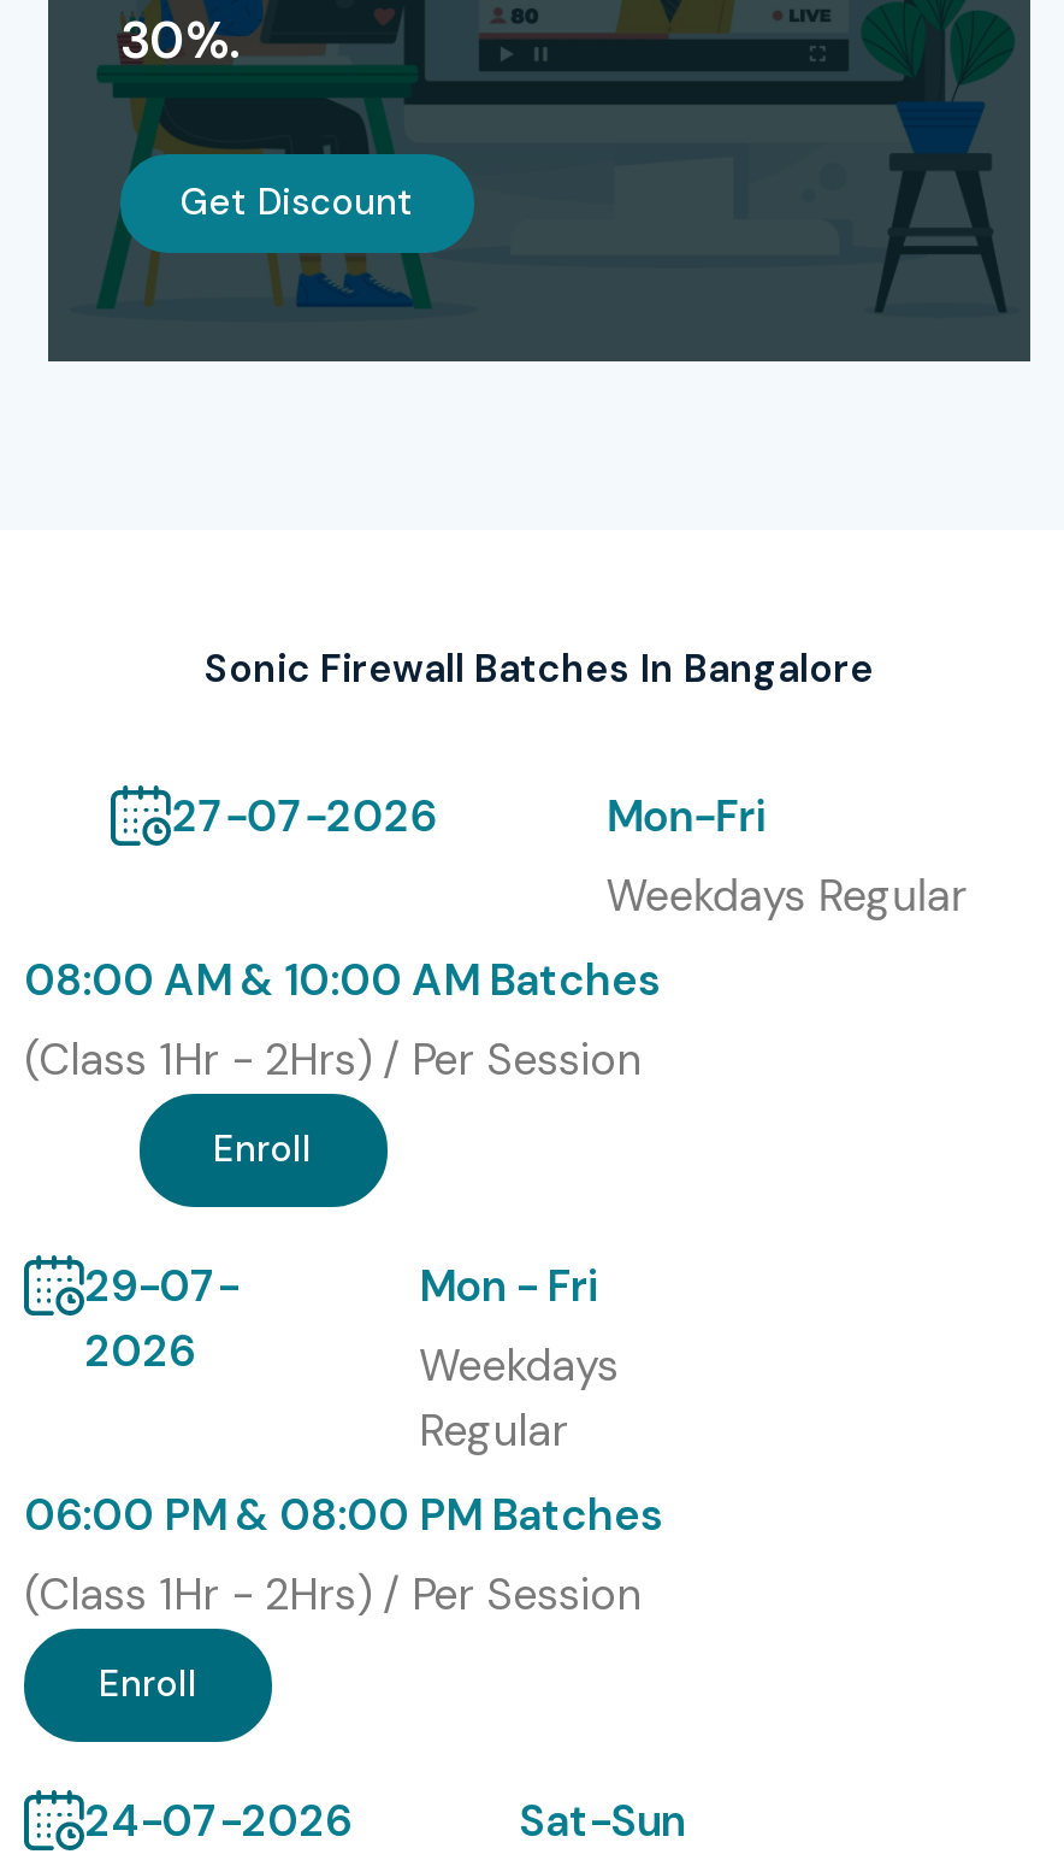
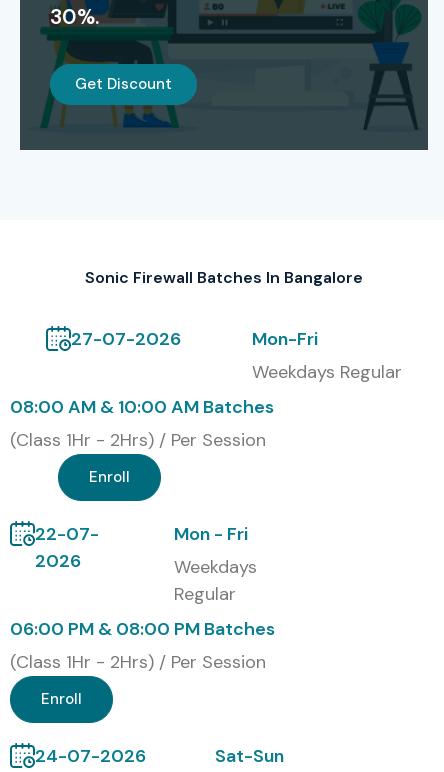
- 29-07-
+ 22-07-
